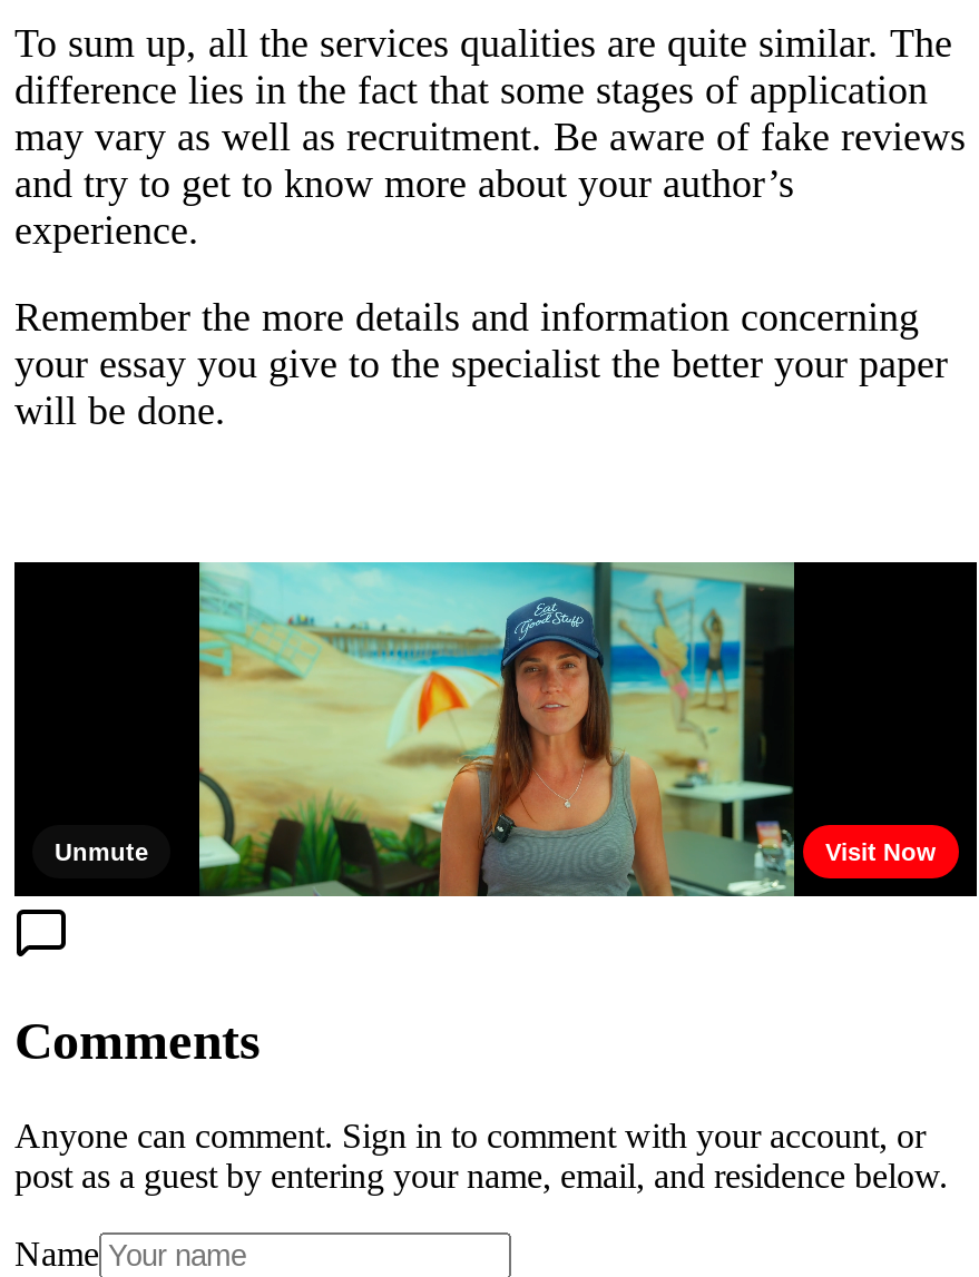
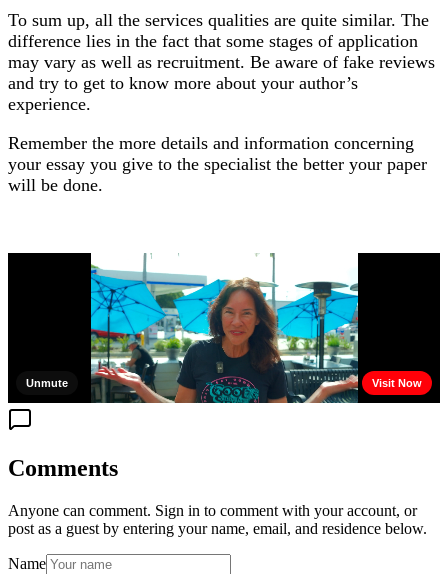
- [image]
+ [image]
